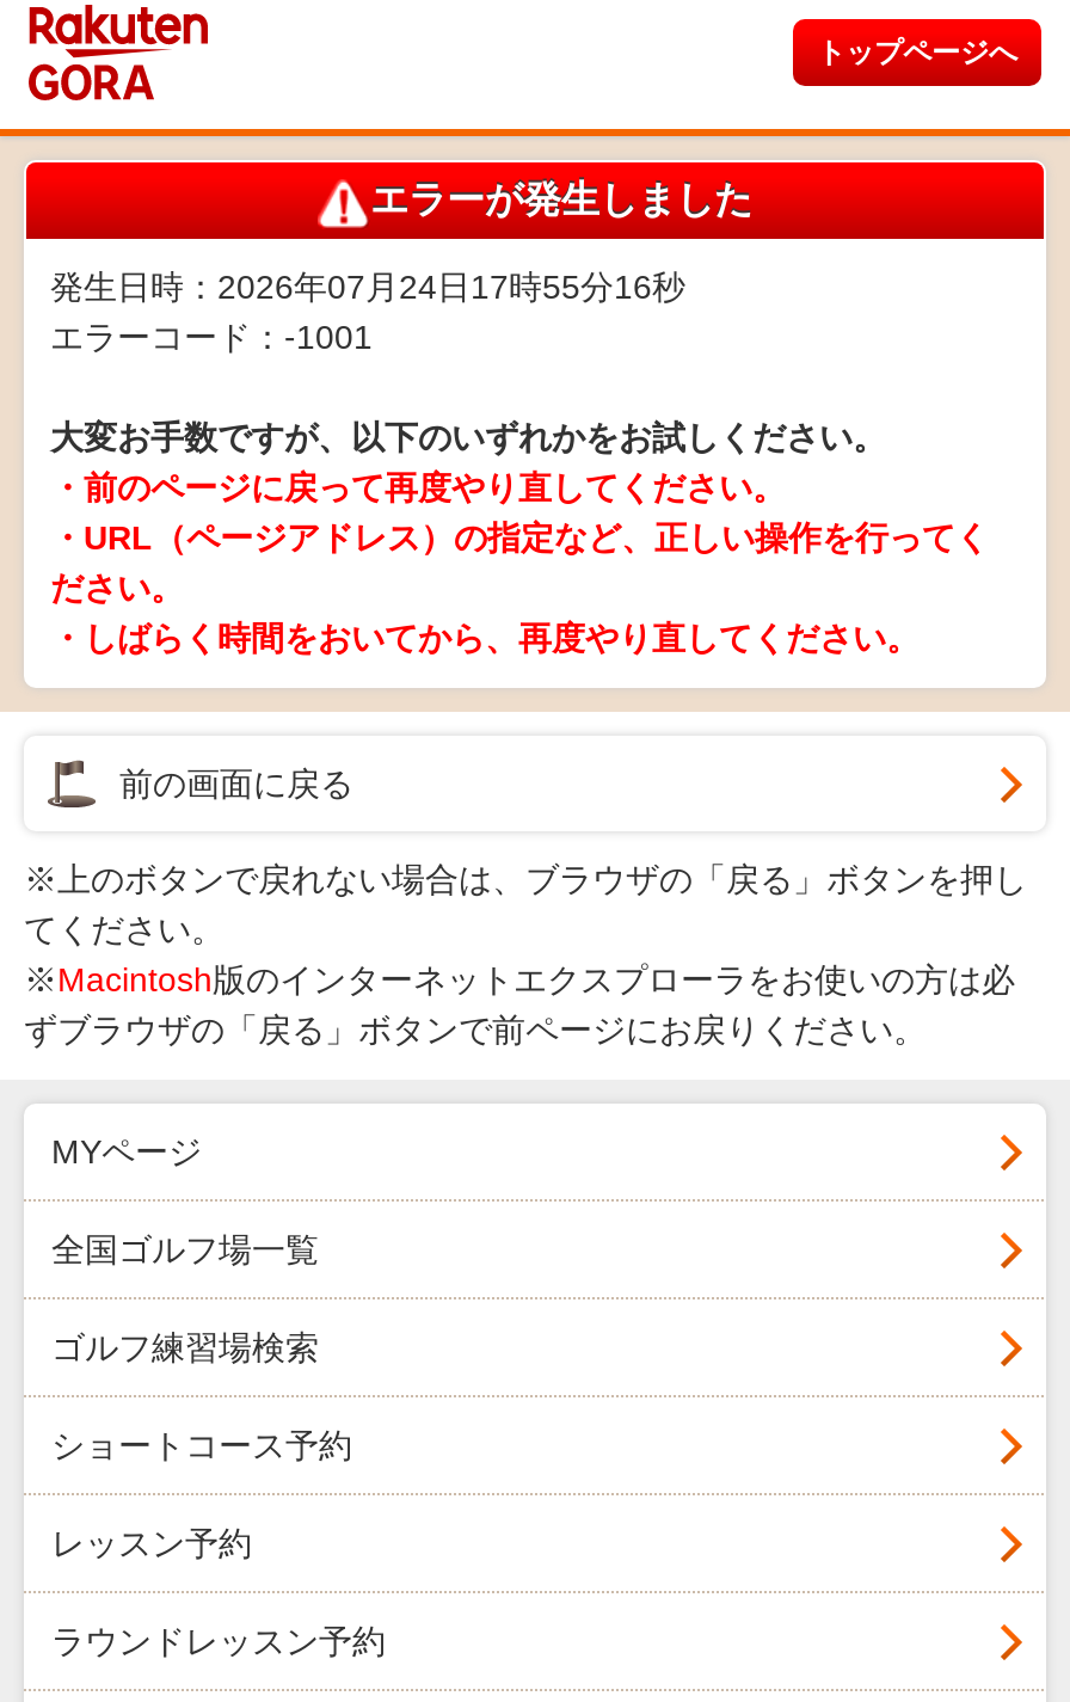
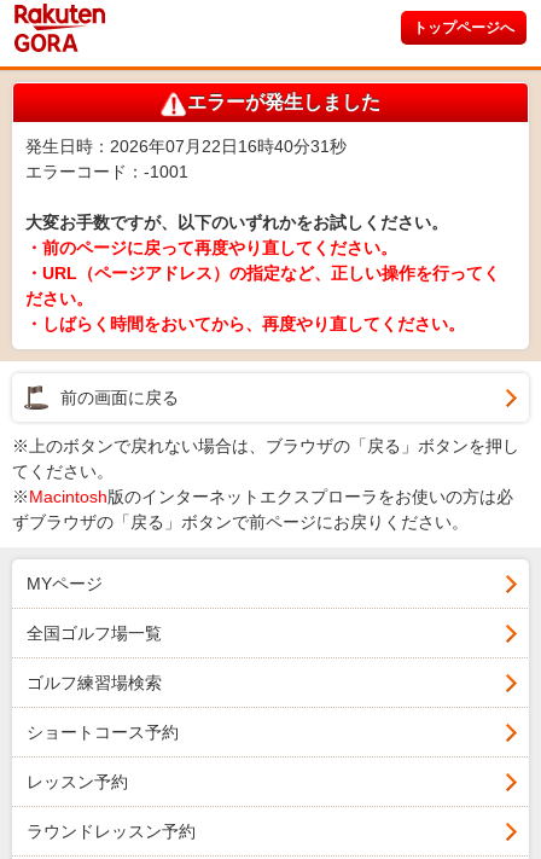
- 発生日時：2026年07月24日17時55分16秒
+ 発生日時：2026年07月22日16時40分31秒
